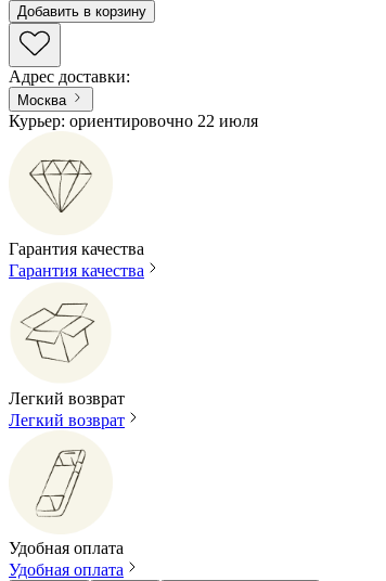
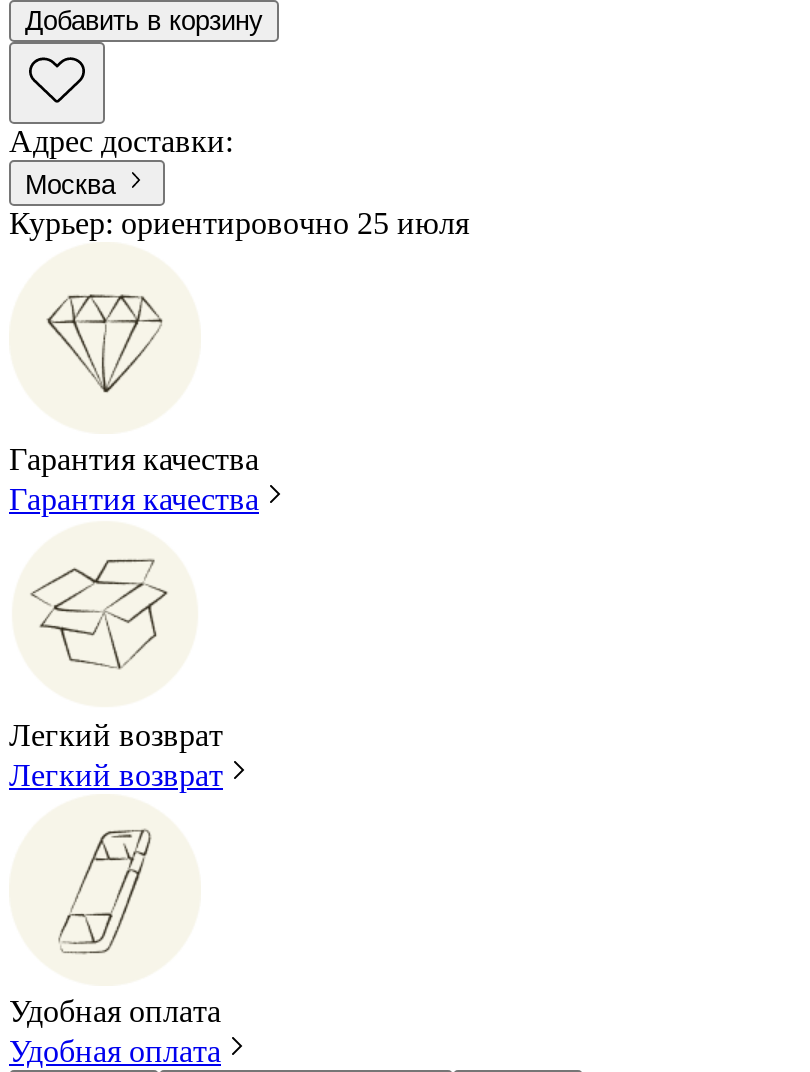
- Курьер: ориентировочно 22 июля
+ Курьер: ориентировочно 25 июля
